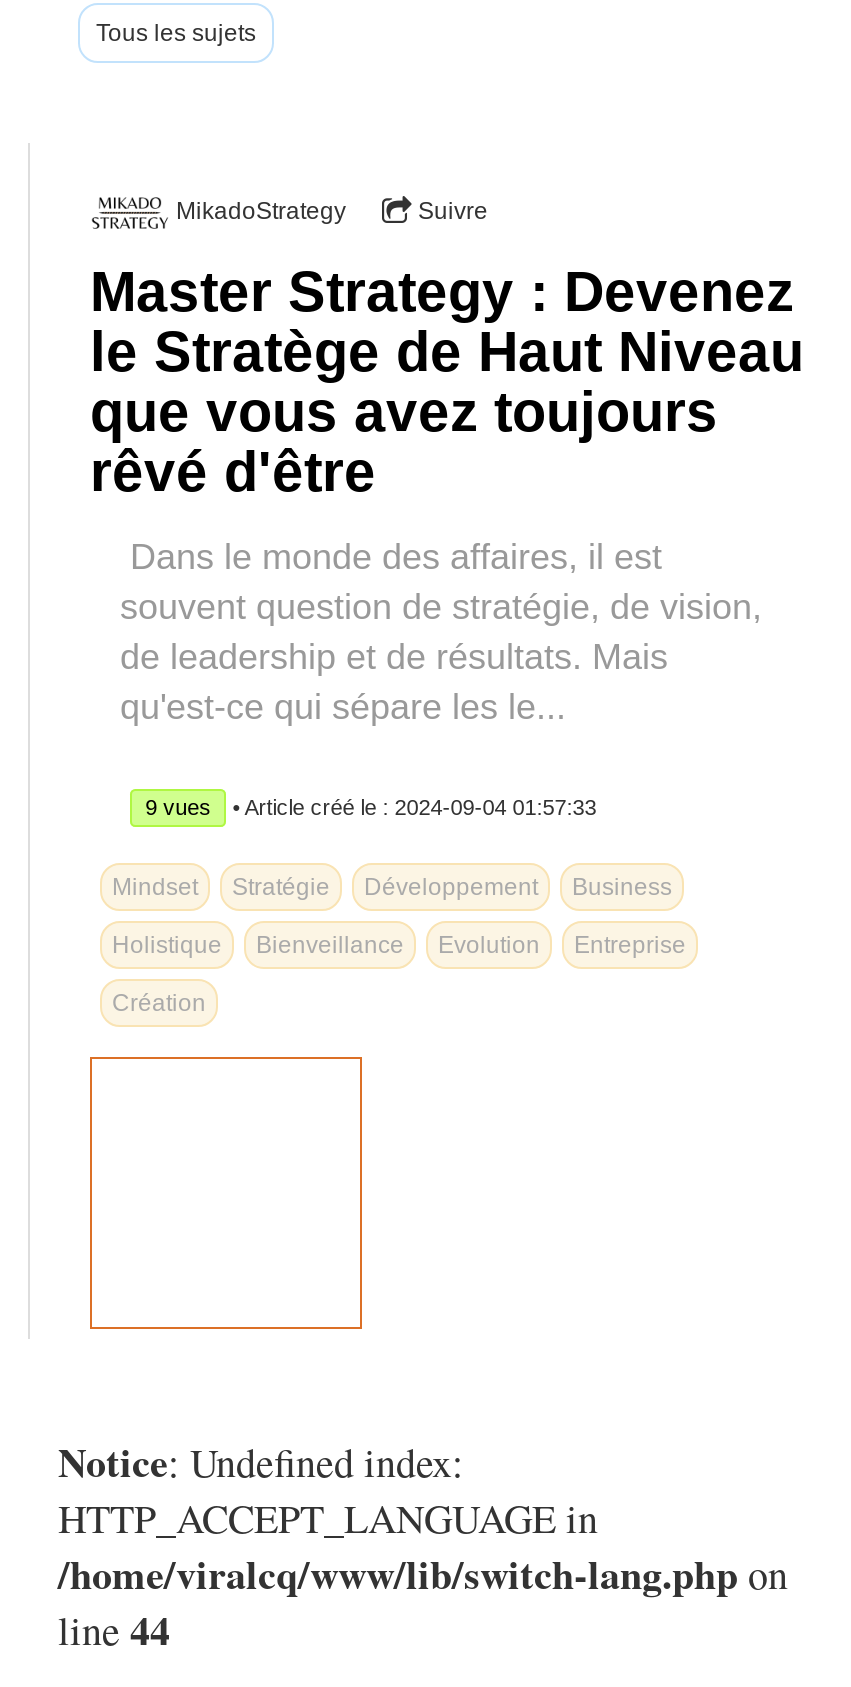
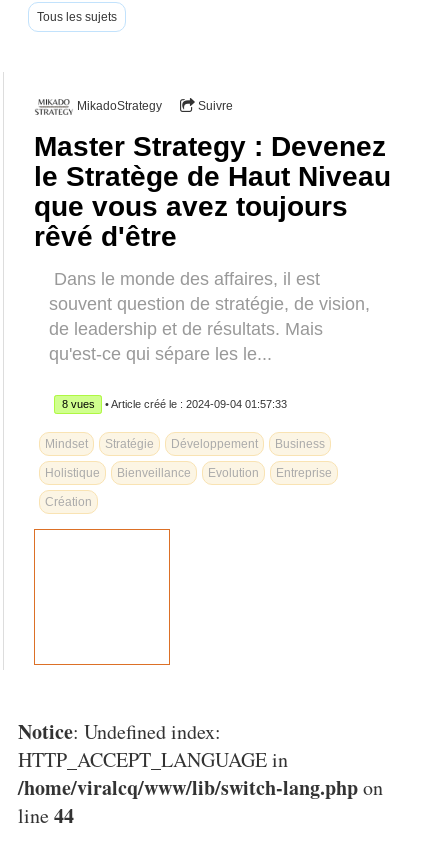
- 9 vues • Article créé le : 2024-09-04 01:57:33
+ 8 vues • Article créé le : 2024-09-04 01:57:33
